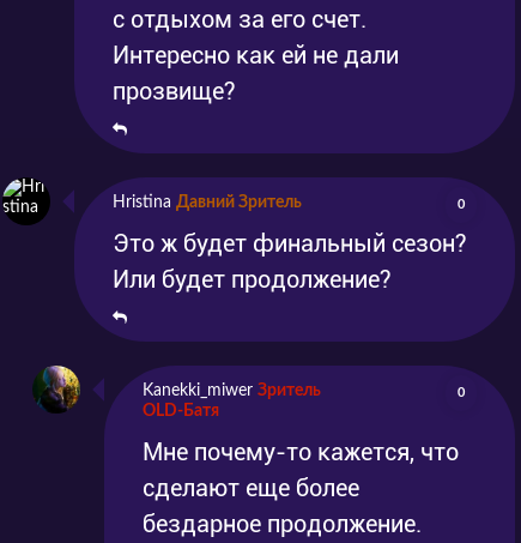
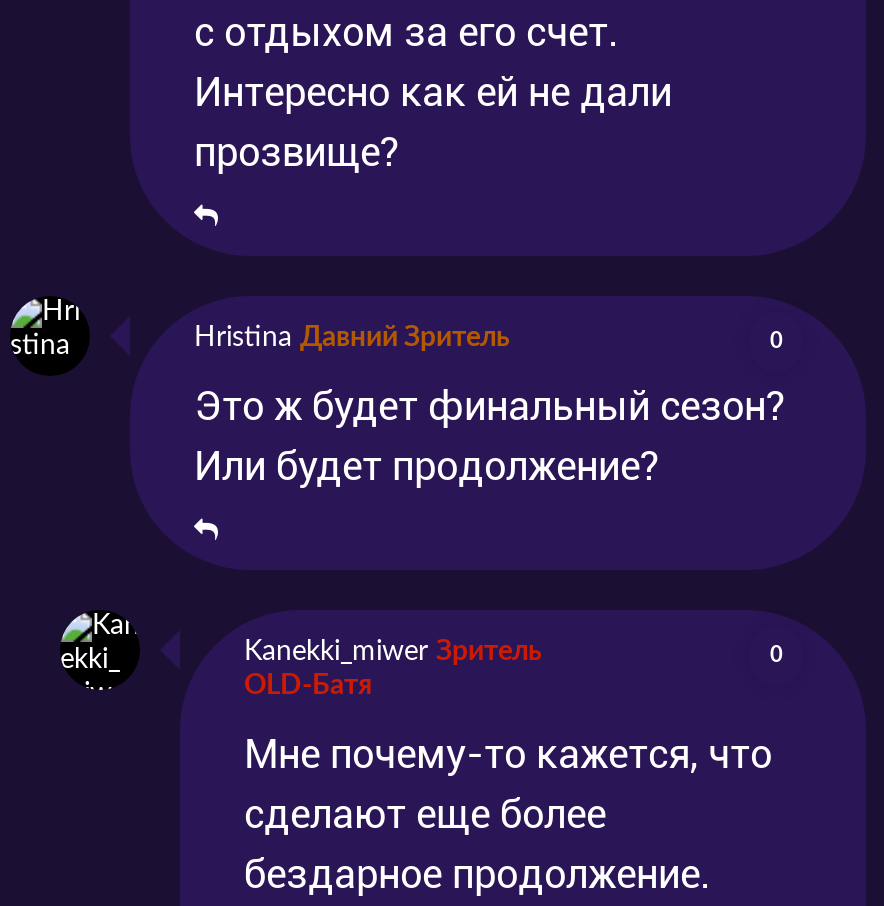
- [image]
+ [image]
